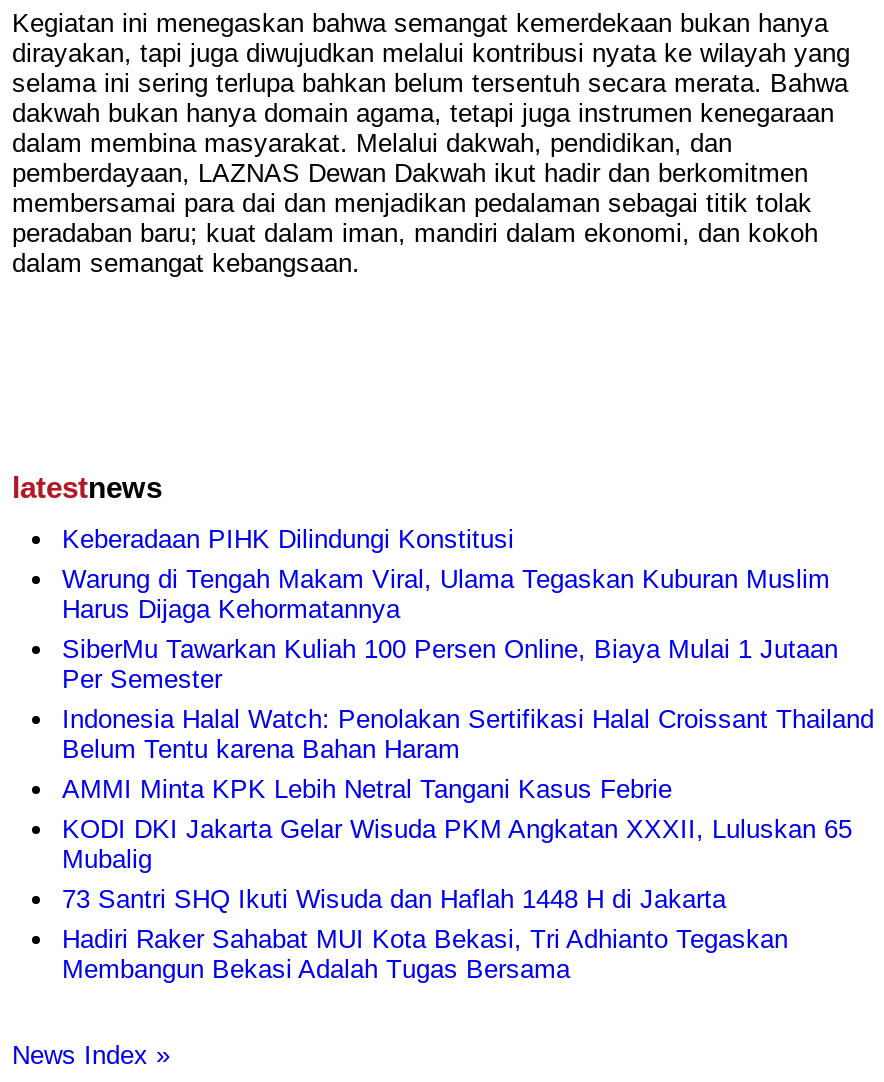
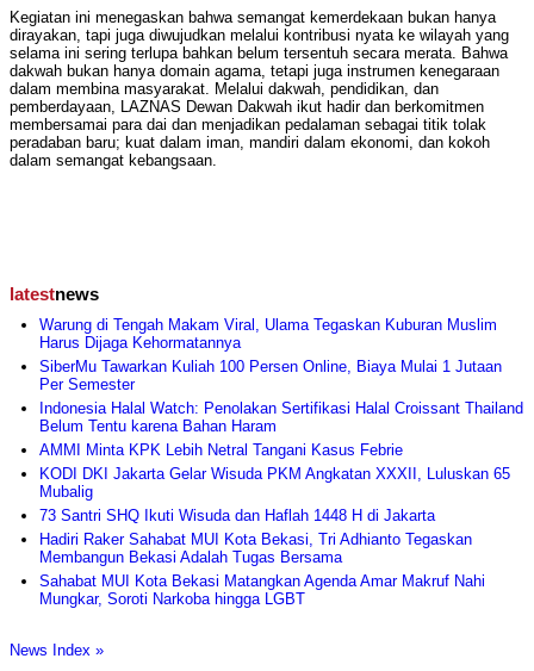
- Keberadaan PIHK Dilindungi Konstitusi

moved up: Warung di Tengah Makam Viral, Ulama Tegaskan Kuburan Muslim | Harus Dijaga Kehormatannya | SiberMu Tawarkan Kuliah 100 Persen Online, Biaya Mulai 1 Jutaan | ... | Hadiri Raker Sahabat MUI Kota Bekasi, Tri Adhianto Tegaskan | Membangun Bekasi Adalah Tugas Bersama

+ Sahabat MUI Kota Bekasi Matangkan Agenda Amar Makruf Nahi
+ Mungkar, Soroti Narkoba hingga LGBT
